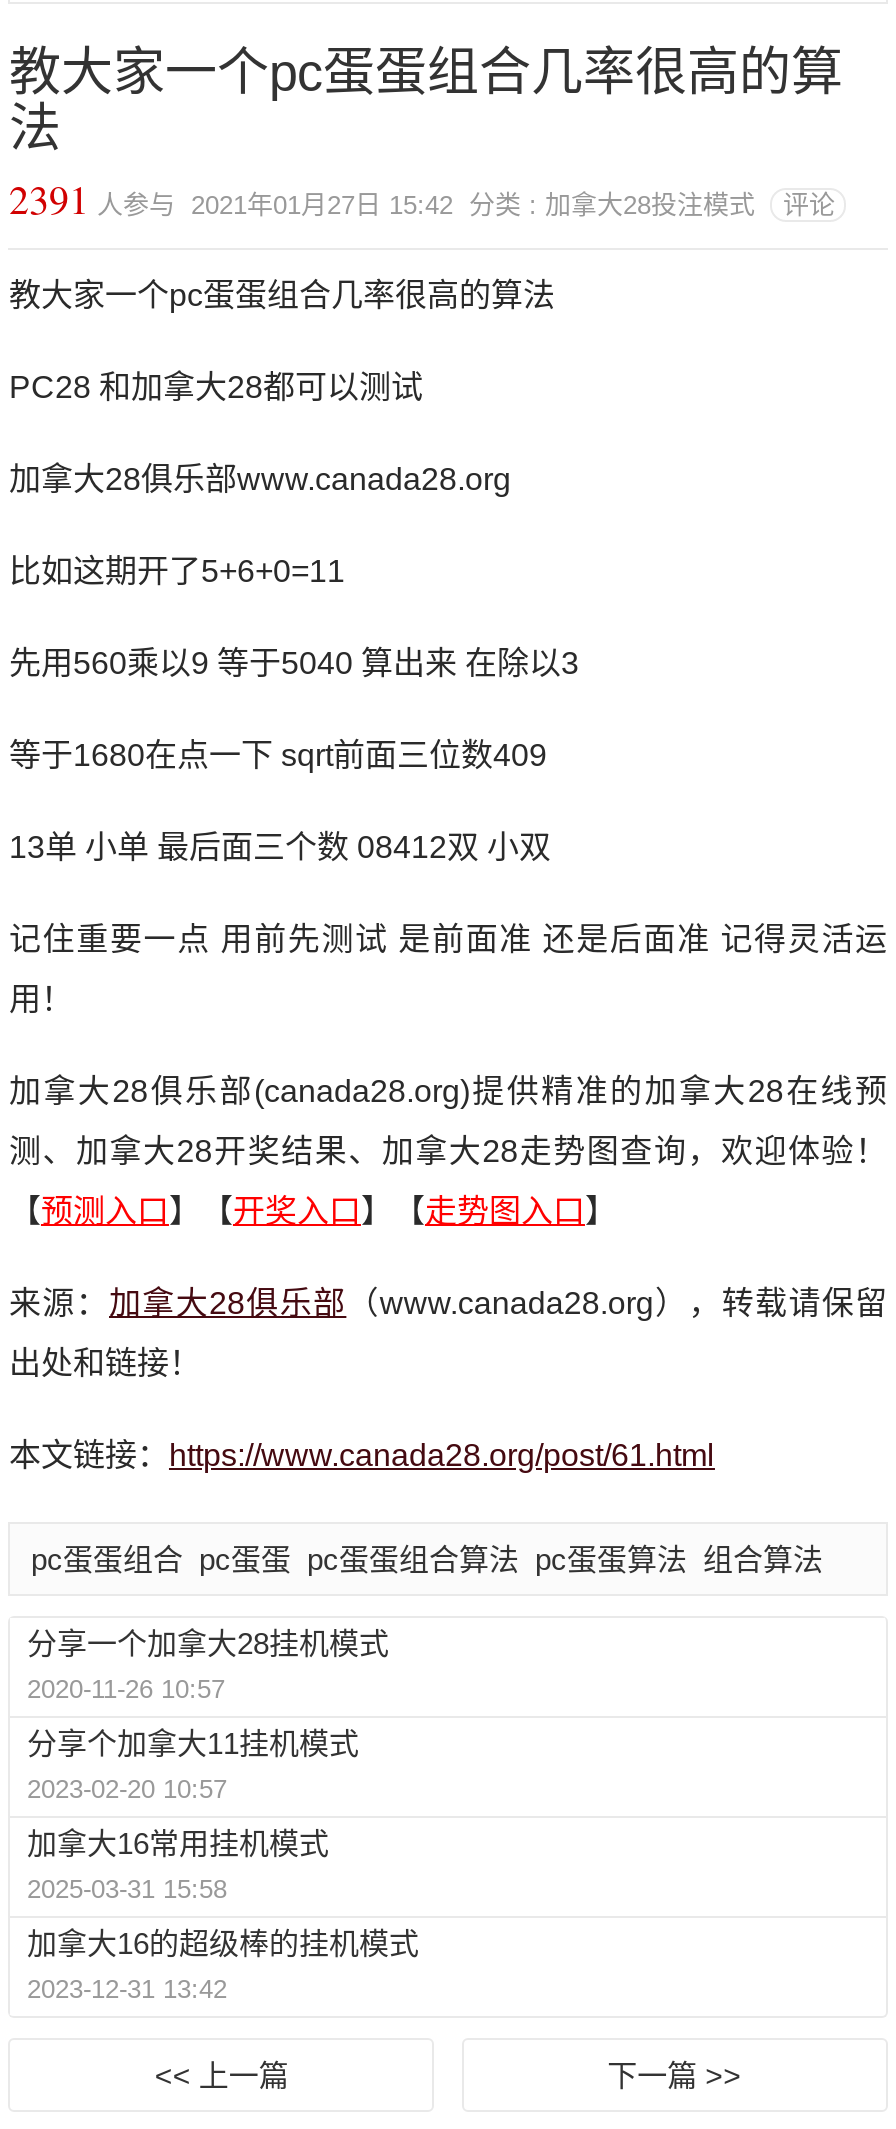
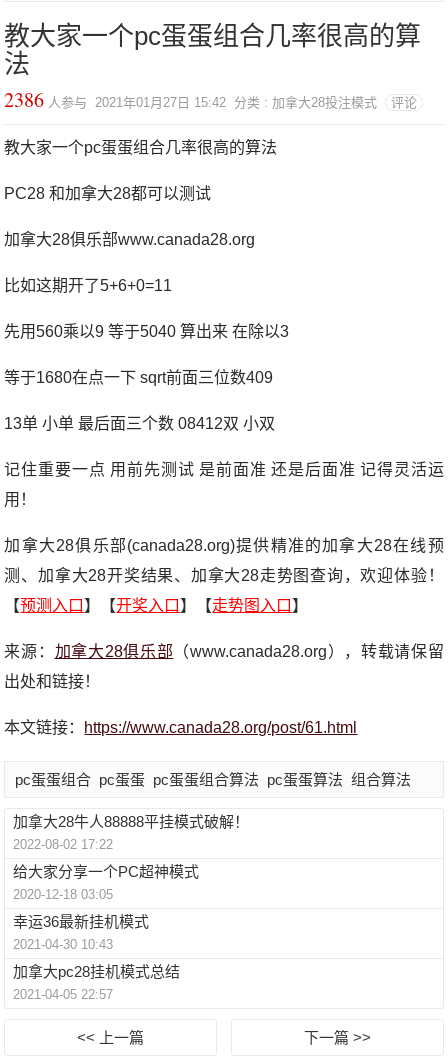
- 2391人参与 2021年01月27日 15:42 分类 : 加拿大28投注模式 评论
+ 2386人参与 2021年01月27日 15:42 分类 : 加拿大28投注模式 评论

- 分享一个加拿大28挂机模式
- 2020-11-26 10:57
+ 加拿大28牛人88888平挂模式破解！
+ 2022-08-02 17:22

- 分享个加拿大11挂机模式
- 2023-02-20 10:57
+ 给大家分享一个PC超神模式
+ 2020-12-18 03:05

- 加拿大16常用挂机模式
- 2025-03-31 15:58
+ 幸运36最新挂机模式
+ 2021-04-30 10:43

- 加拿大16的超级棒的挂机模式
- 2023-12-31 13:42
+ 加拿大pc28挂机模式总结
+ 2021-04-05 22:57
